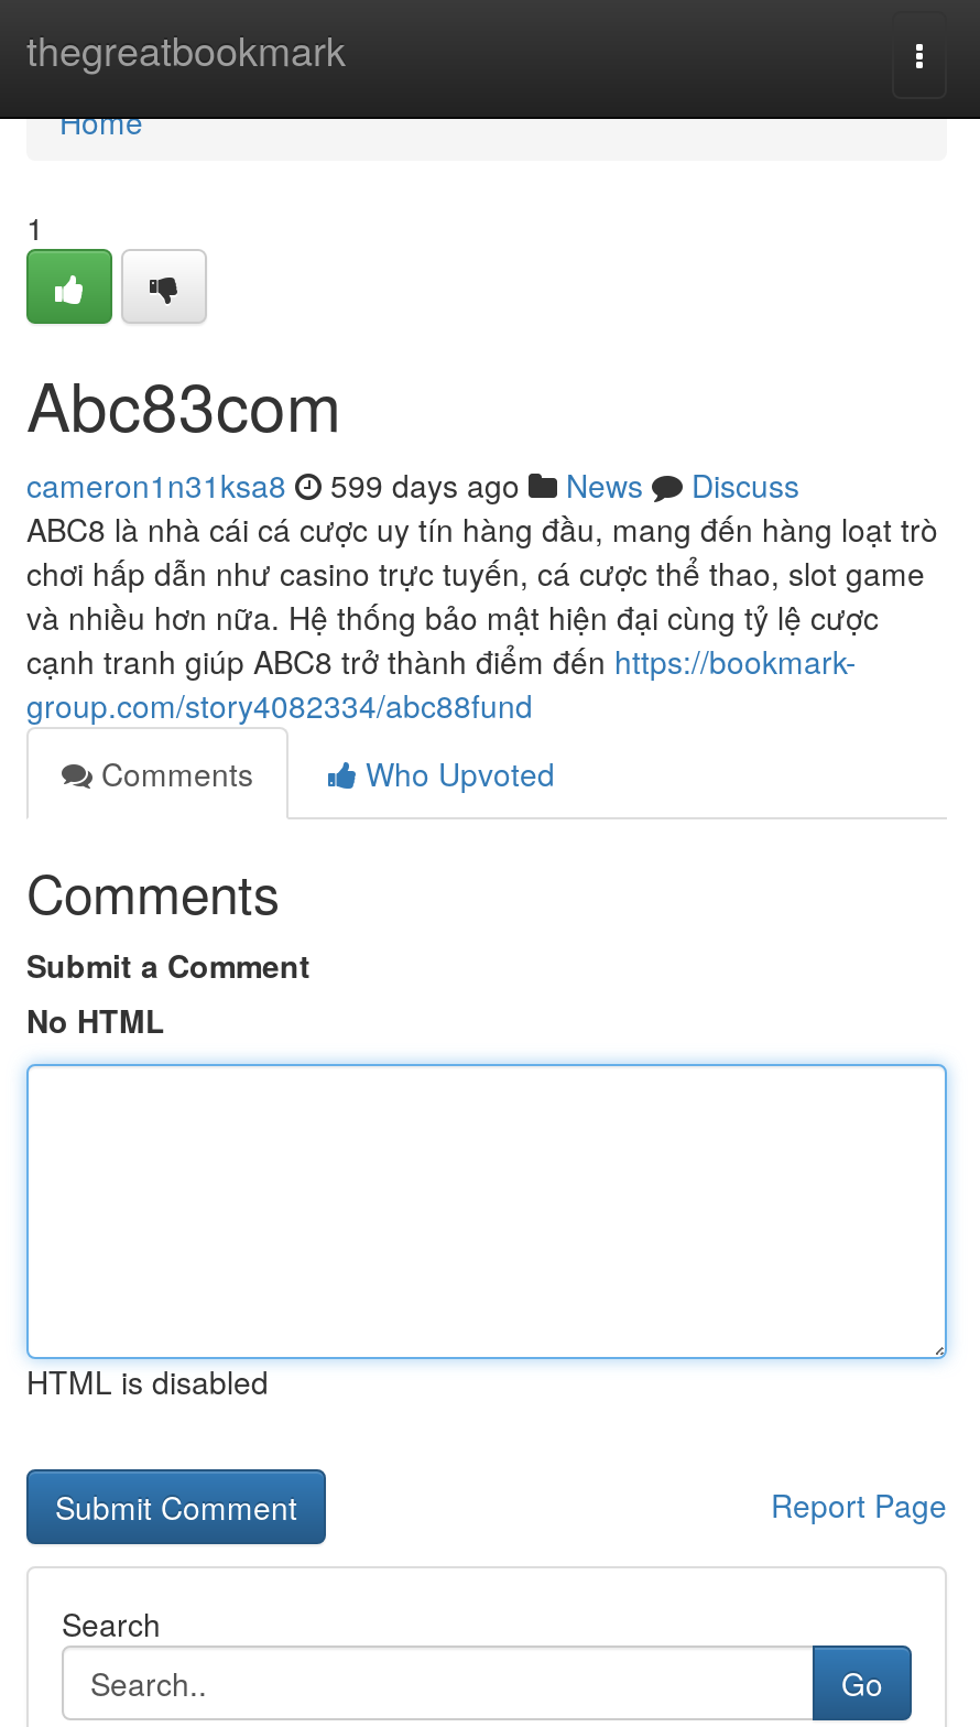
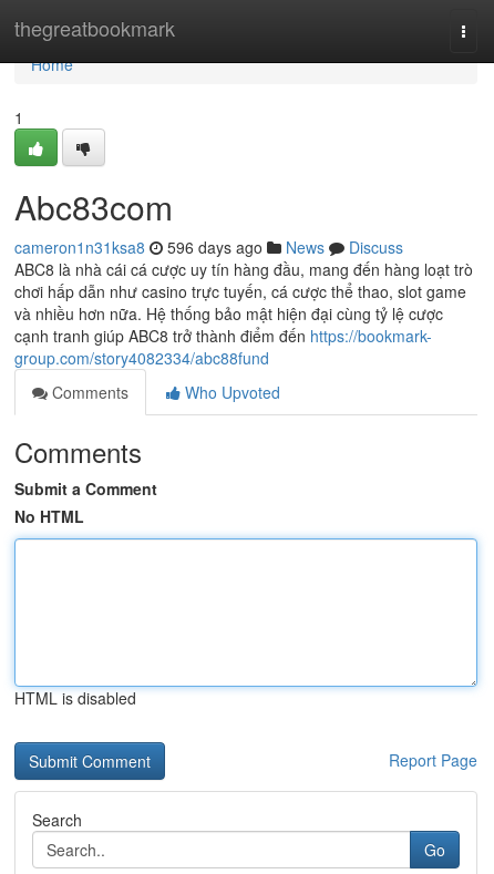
- cameron1n31ksa8 599 days ago News Discuss
+ cameron1n31ksa8 596 days ago News Discuss
